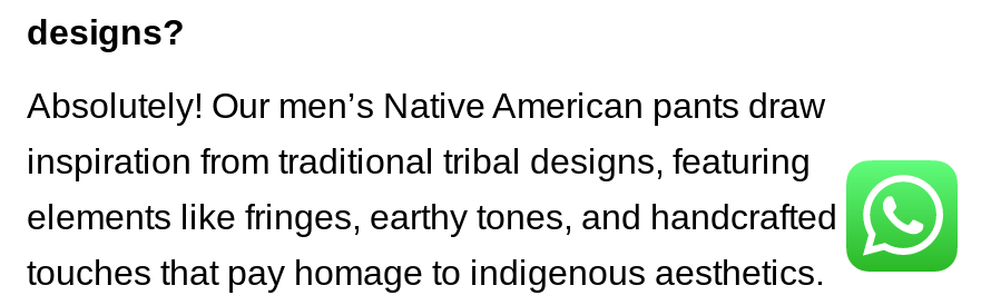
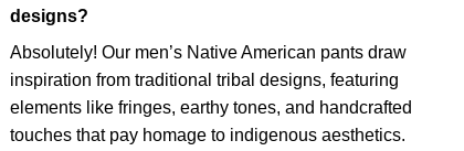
- [image]
